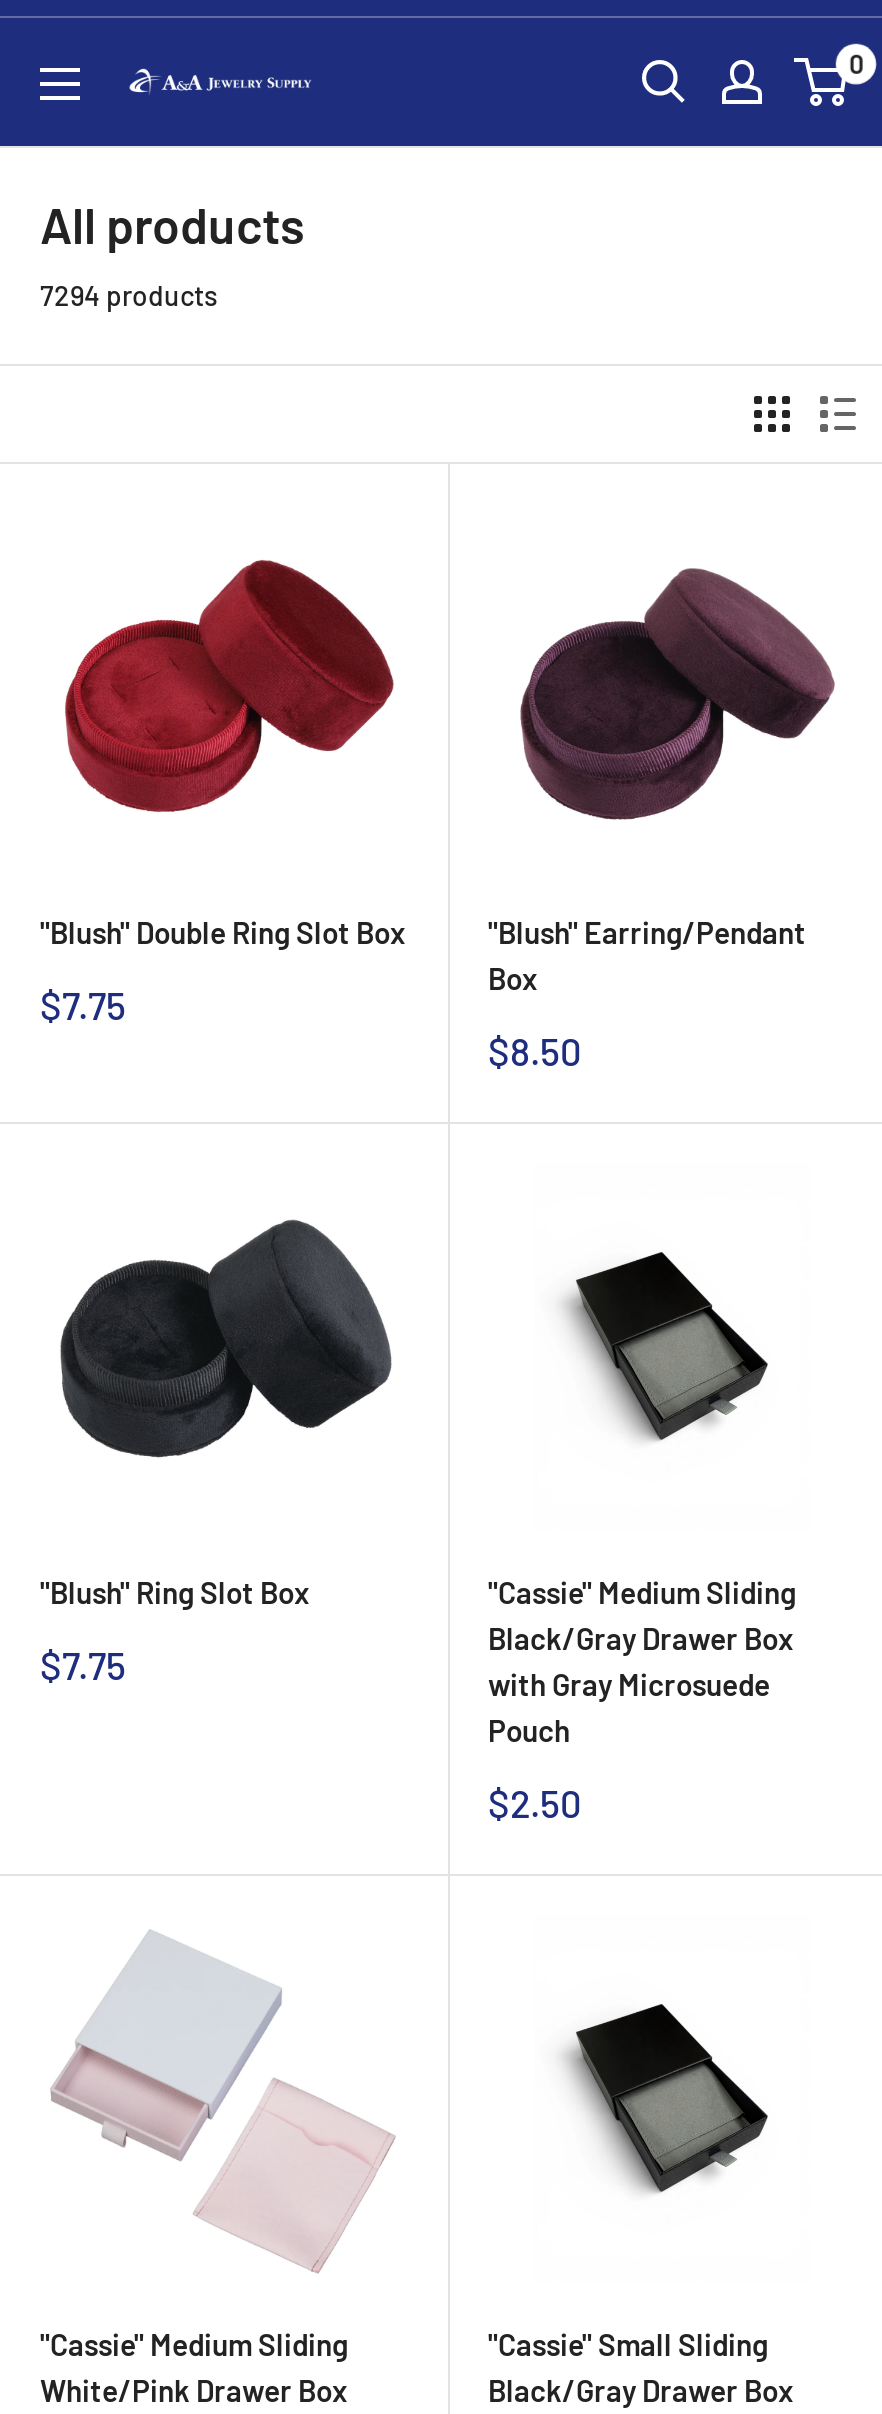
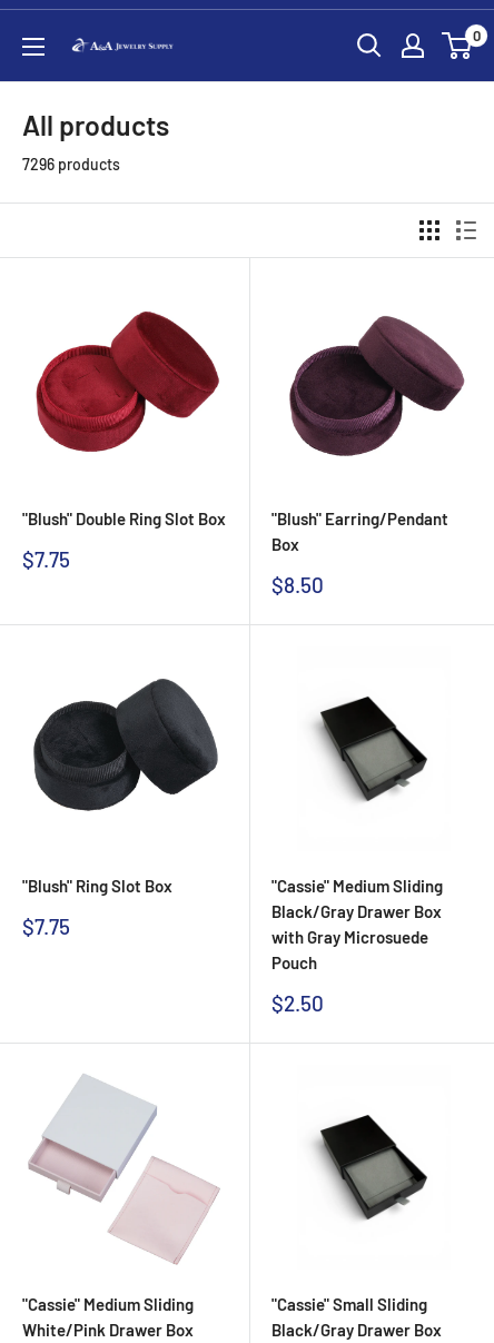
- 7294 products
+ 7296 products
